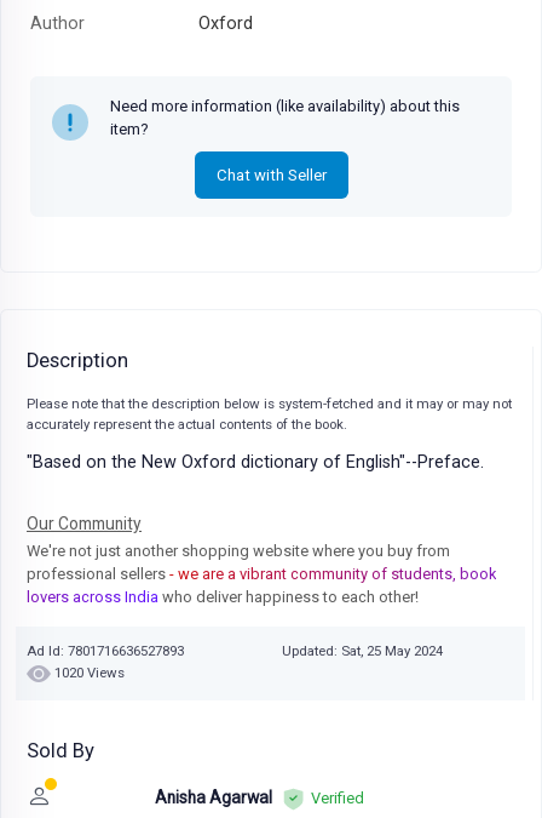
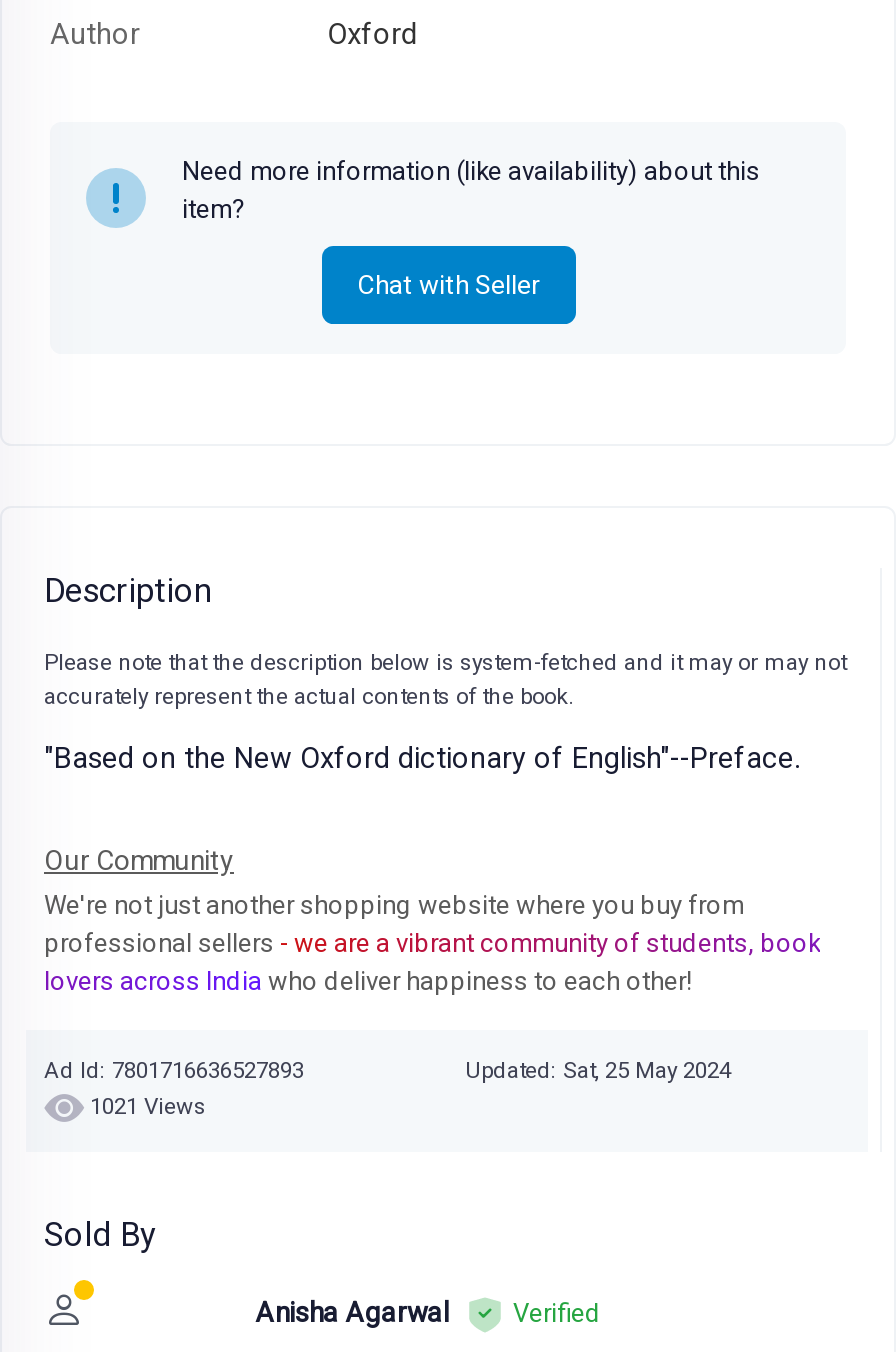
- 1020 Views
+ 1021 Views
